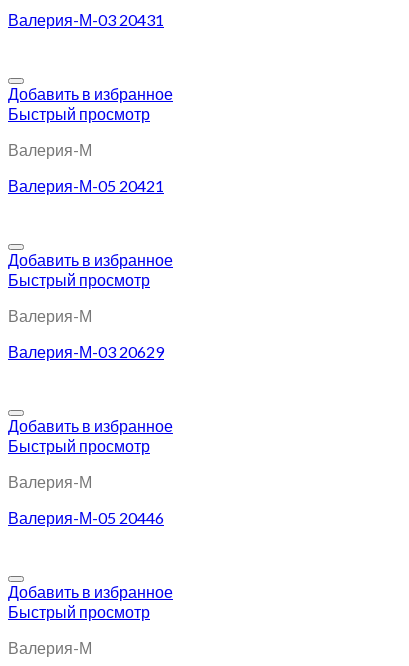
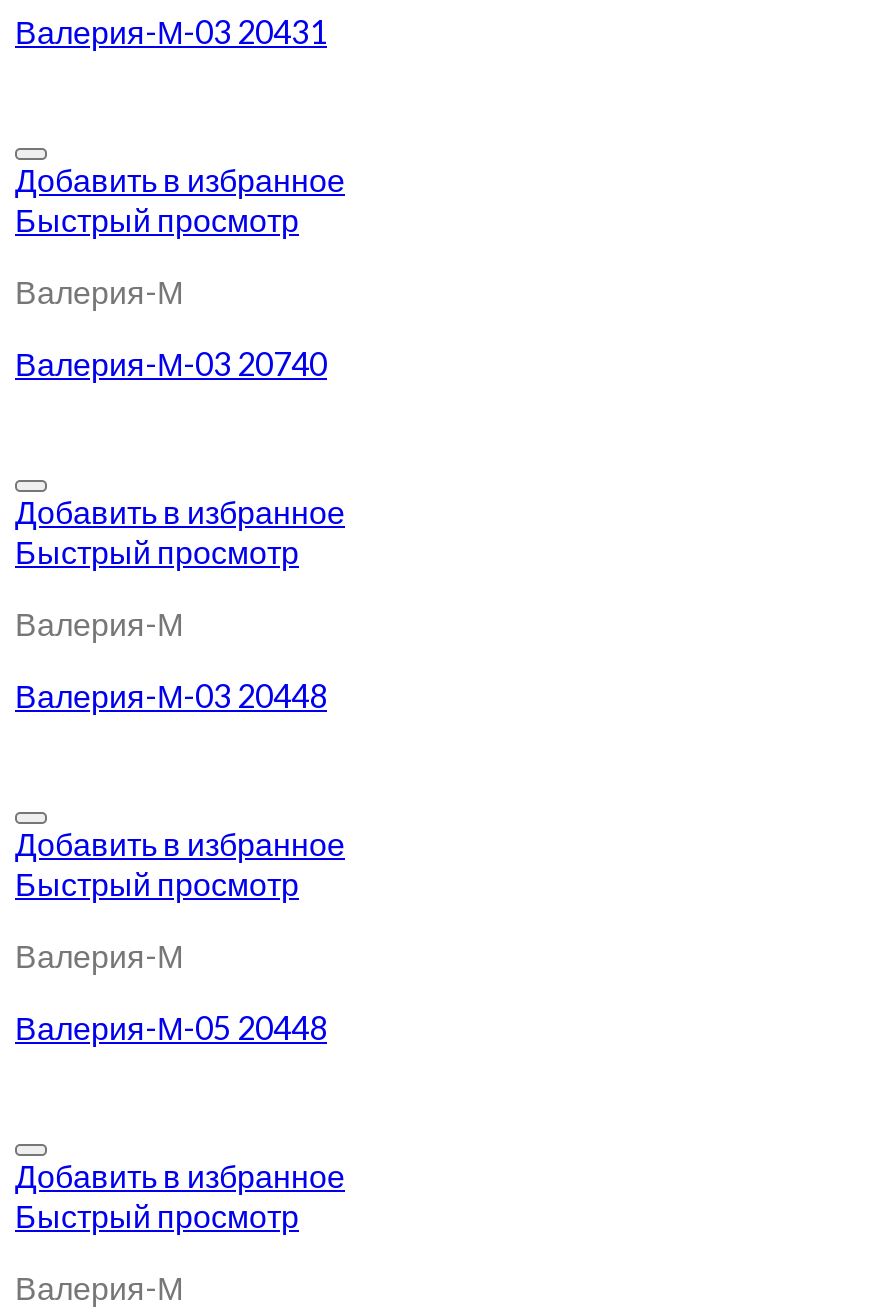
- Валерия-М-05 20421
+ Валерия-М-03 20740

- Валерия-М-03 20629
+ Валерия-М-03 20448

- Валерия-М-05 20446
+ Валерия-М-05 20448
